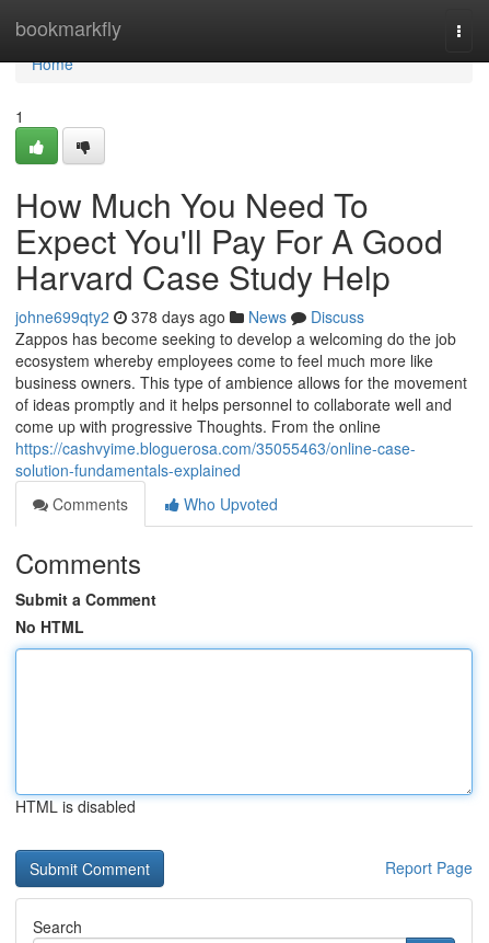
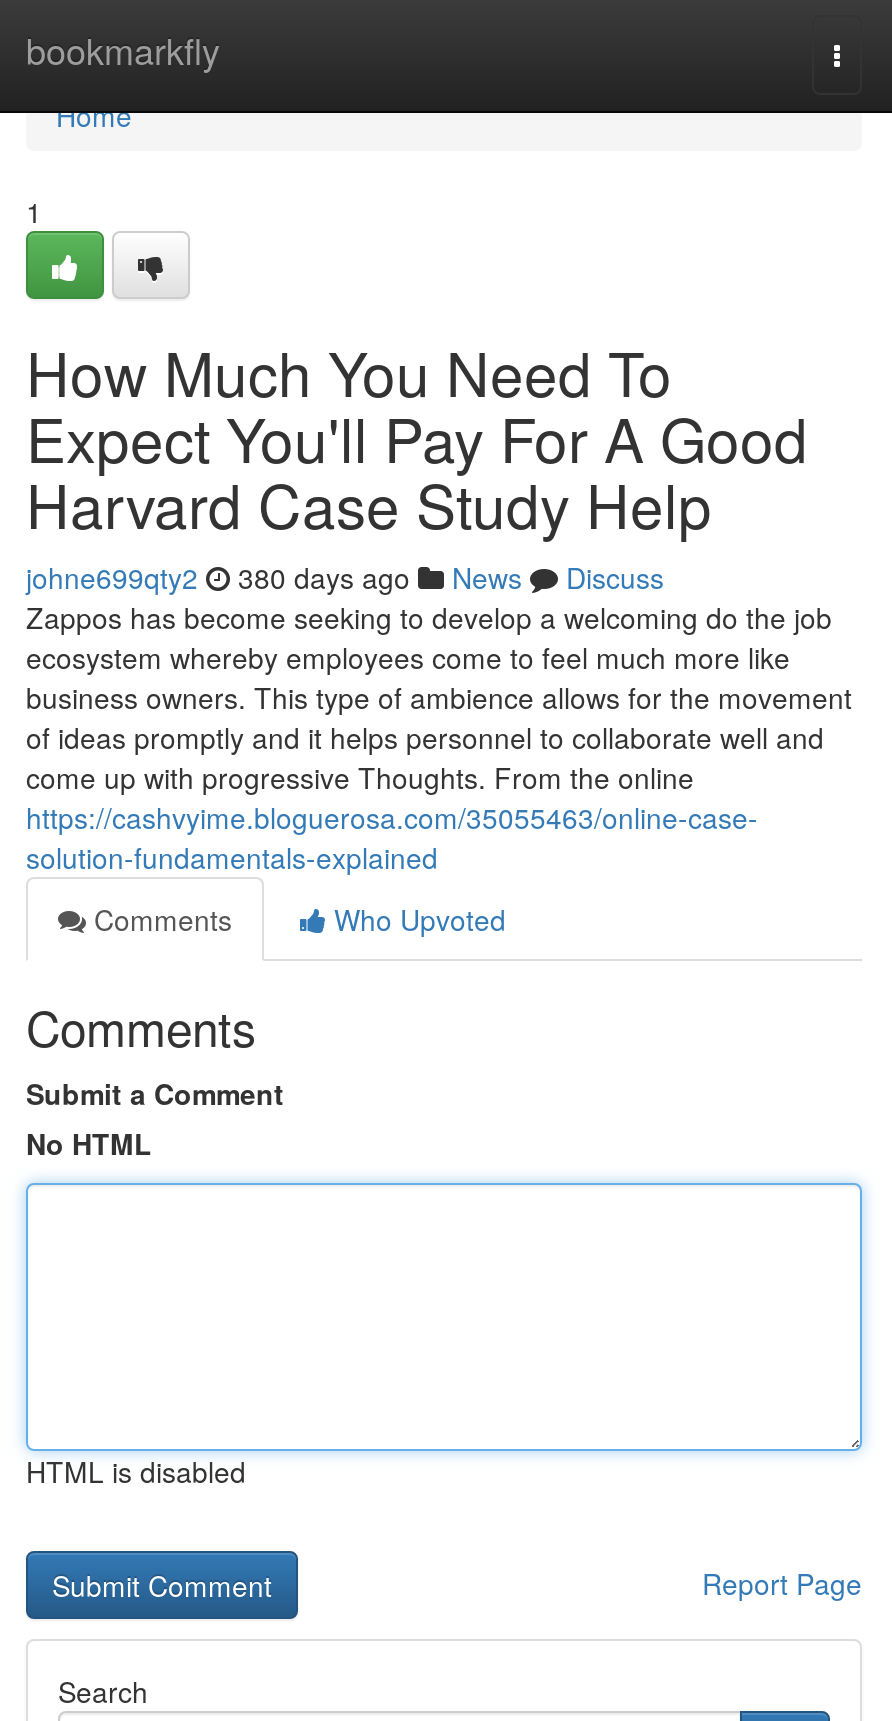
- johne699qty2 378 days ago News Discuss
+ johne699qty2 380 days ago News Discuss
